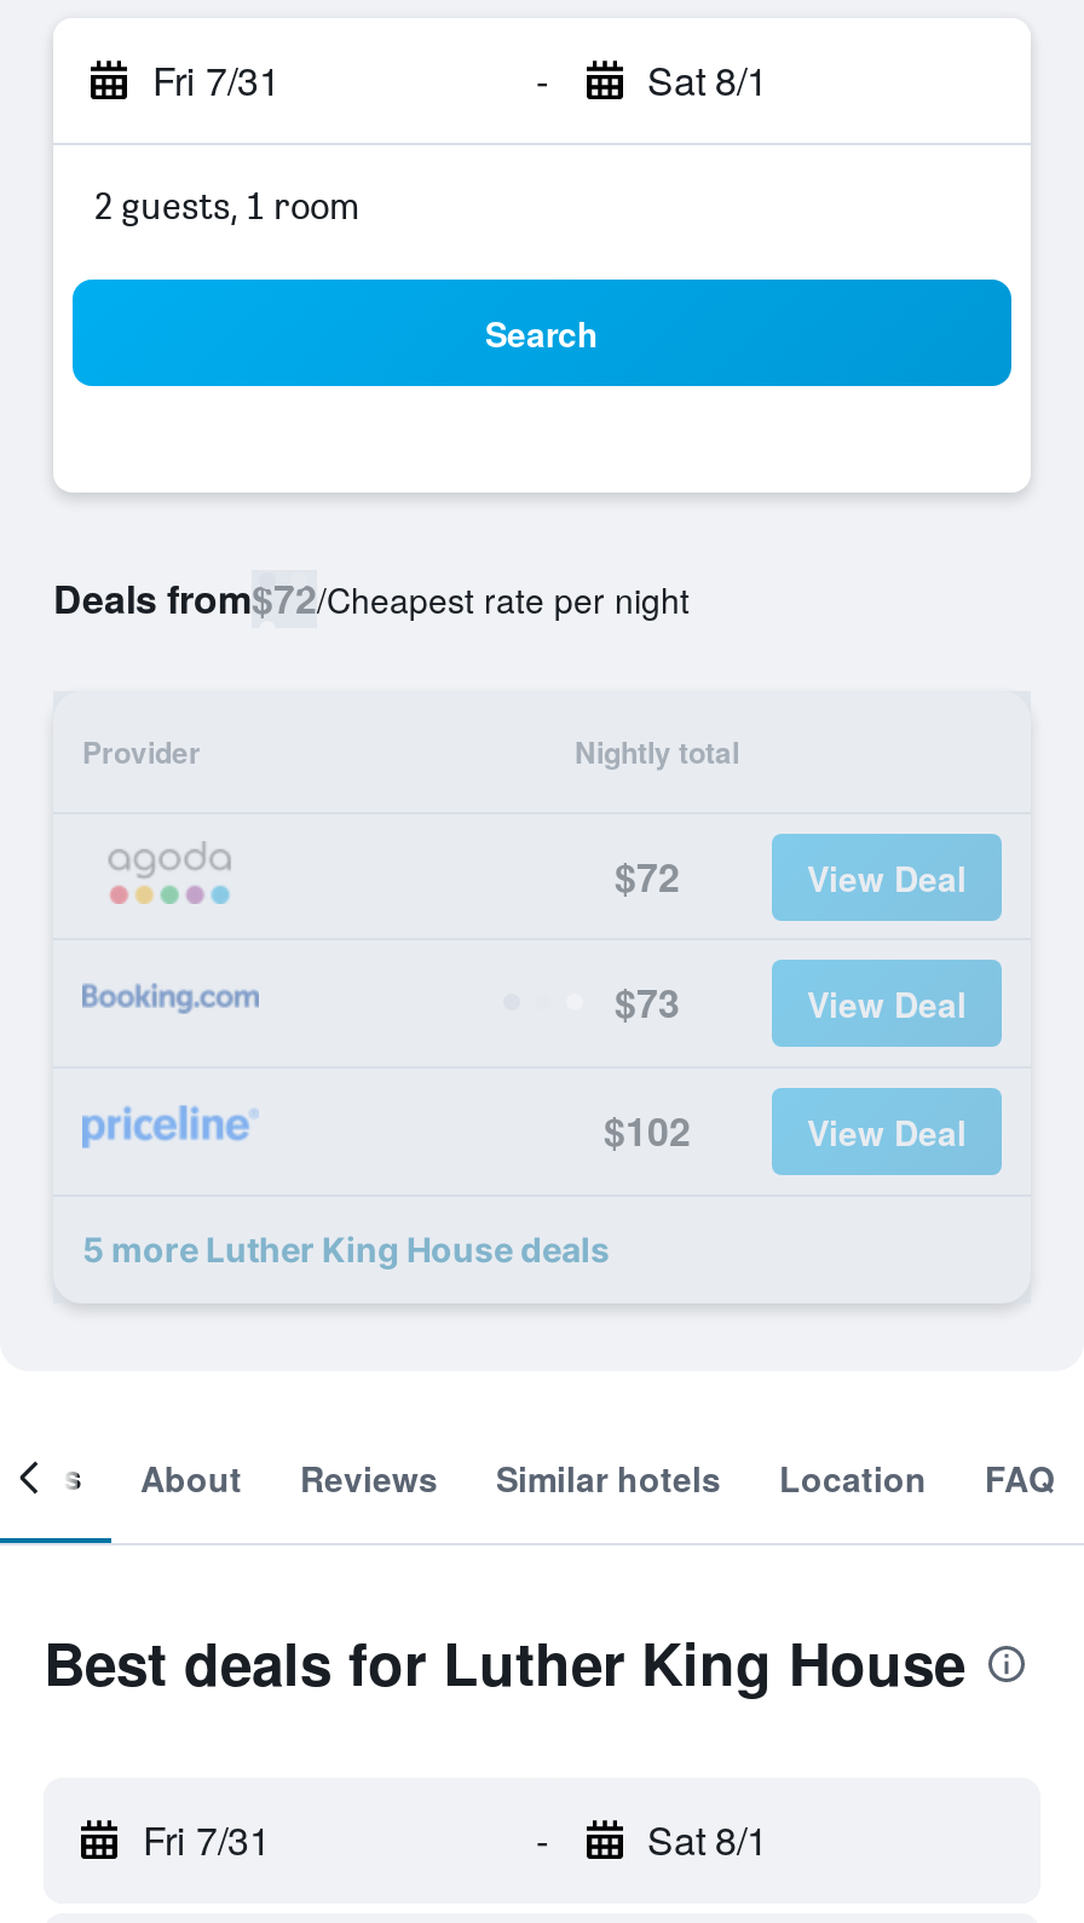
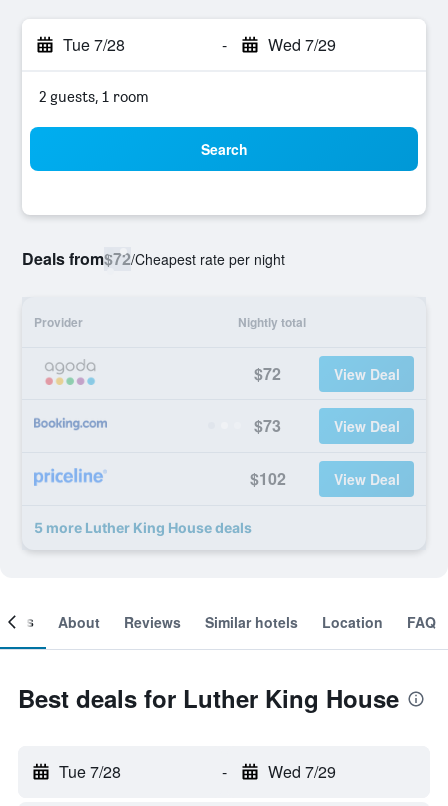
- Fri 7/31
+ Tue 7/28

- Sat 8/1
+ Wed 7/29

- Fri 7/31
+ Tue 7/28

- Sat 8/1
+ Wed 7/29
